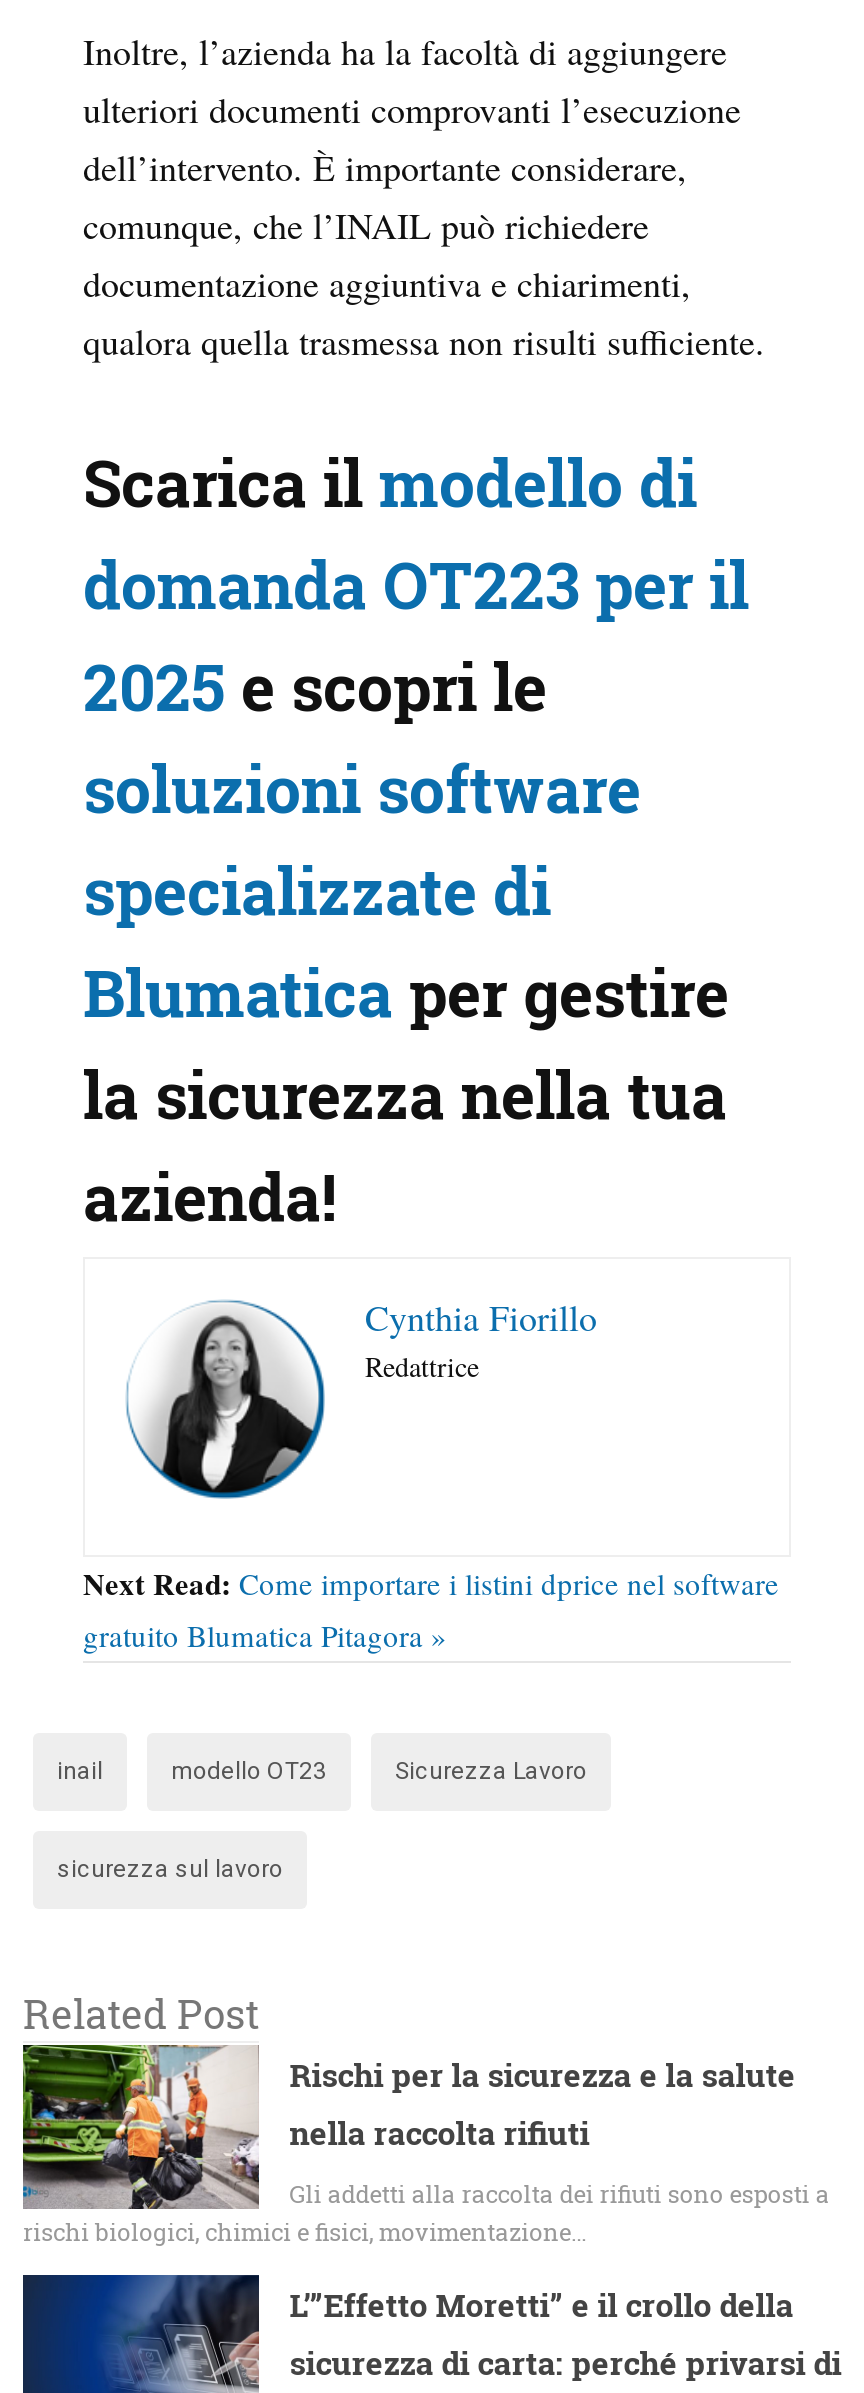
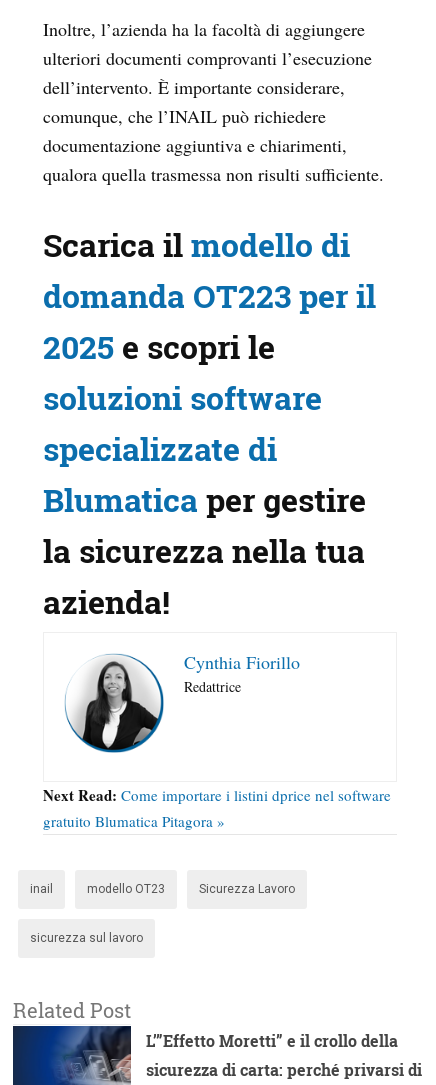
- [image]
- Rischi per la sicurezza e la salute
- nella raccolta rifiuti
- Gli addetti alla raccolta dei rifiuti sono esposti a
- rischi biologici, chimici e fisici, movimentazione…
